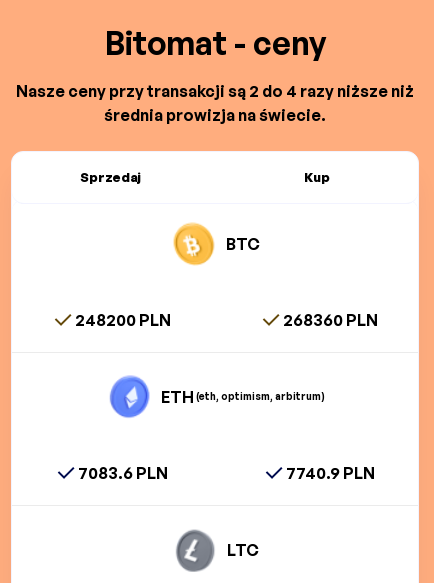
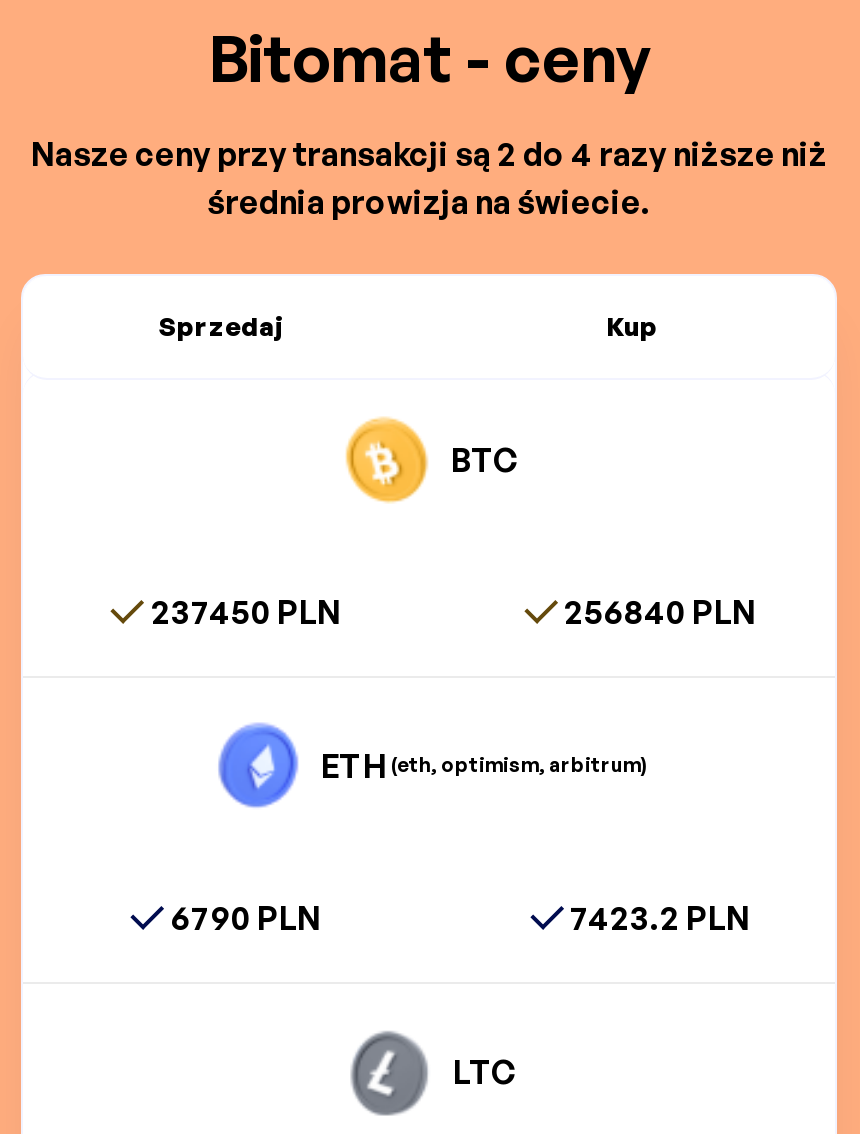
- 248200 PLN
+ 237450 PLN

- 268360 PLN
+ 256840 PLN

- 7083.6 PLN
+ 6790 PLN

- 7740.9 PLN
+ 7423.2 PLN
